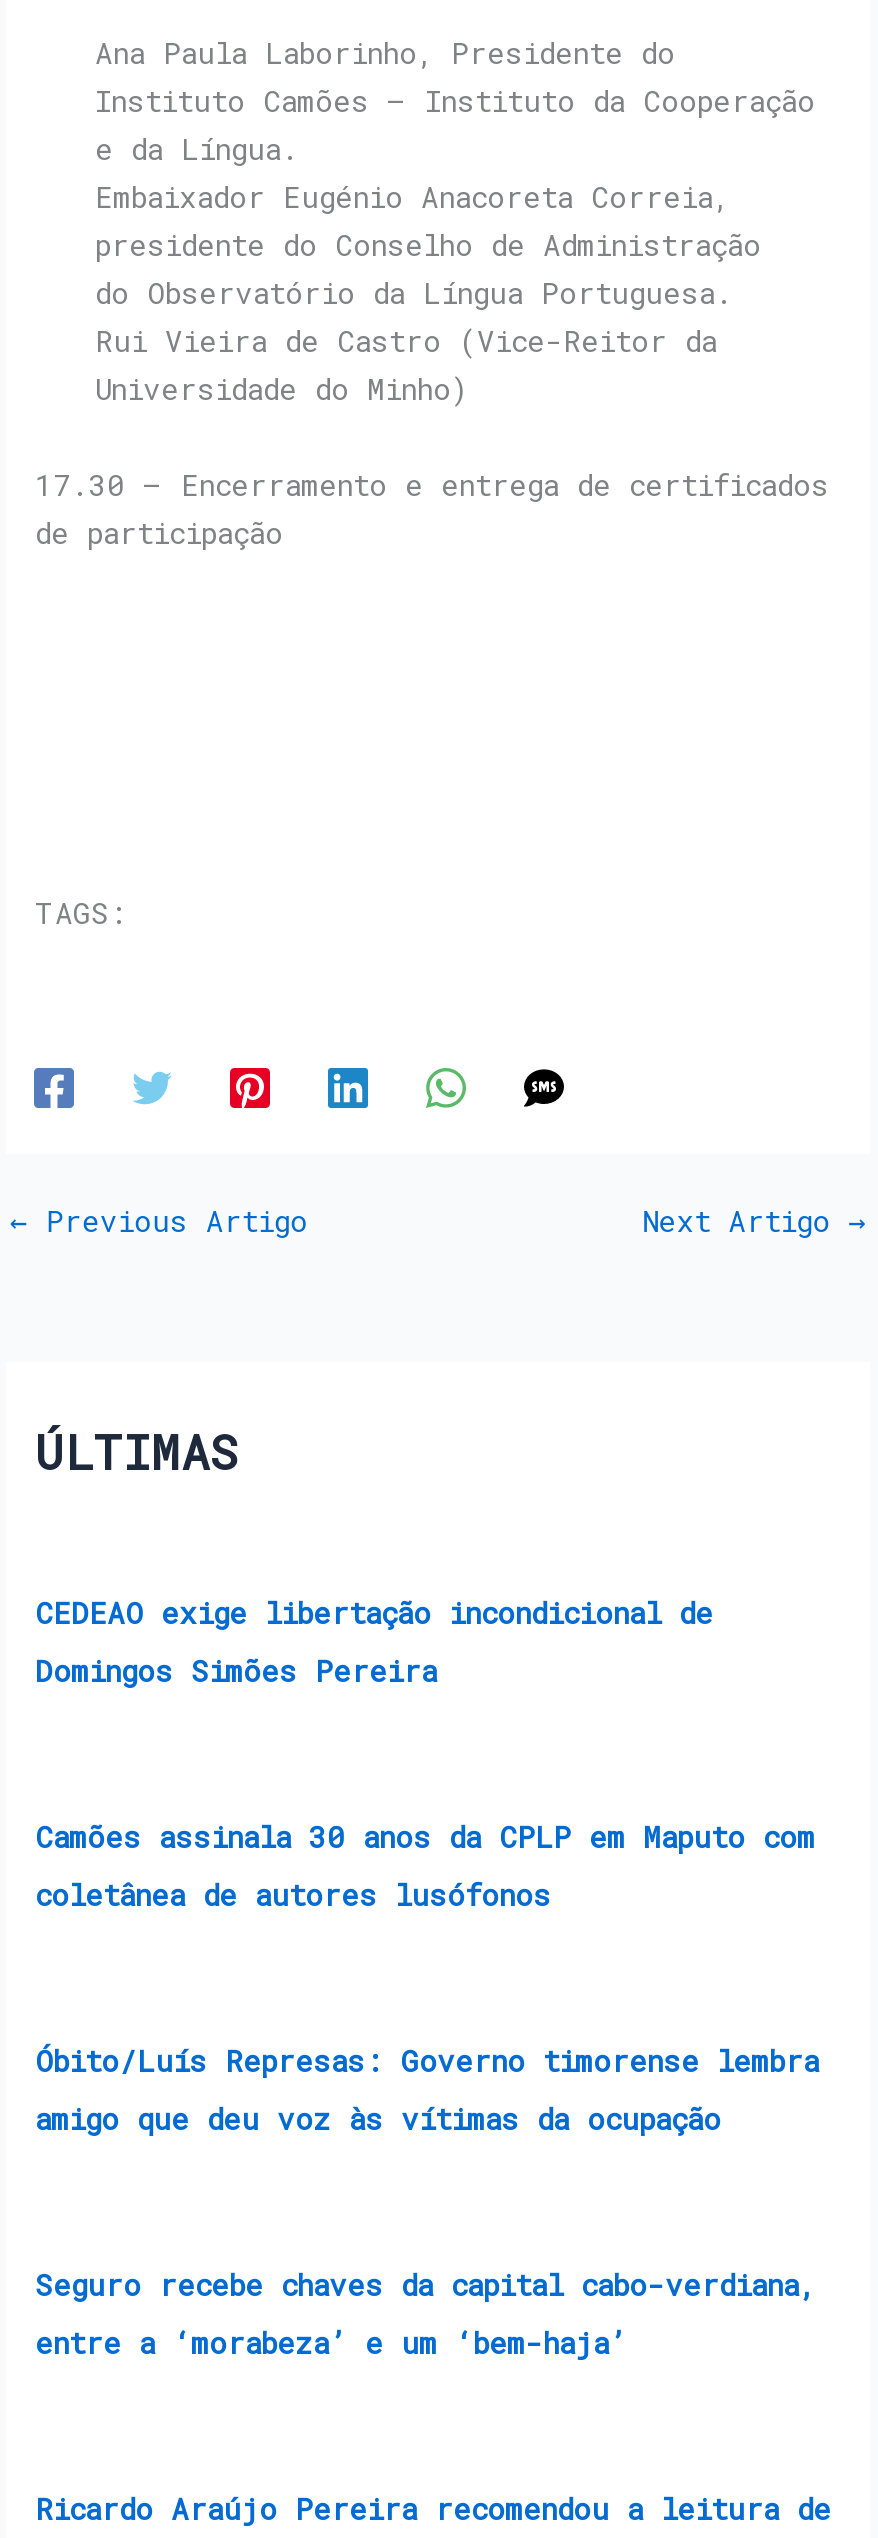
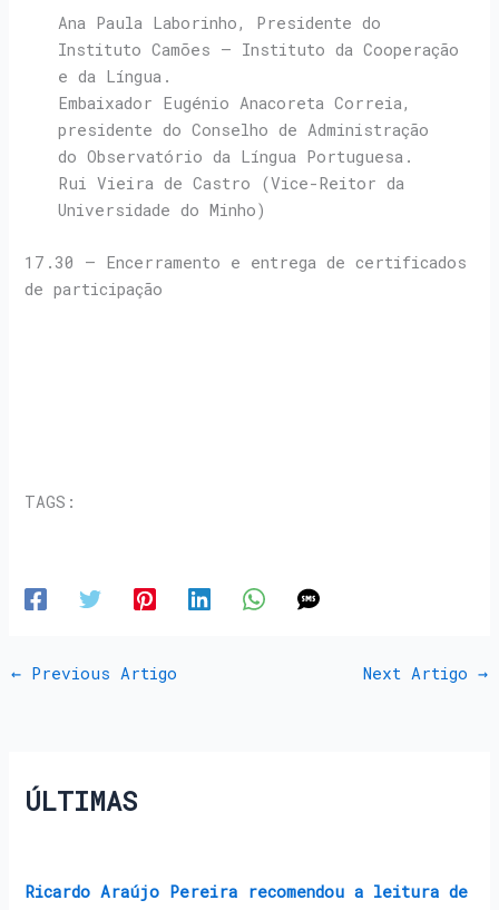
- CEDEAO exige libertação incondicional de
- Domingos Simões Pereira

- Camões assinala 30 anos da CPLP em Maputo com
- coletânea de autores lusófonos

- Óbito/Luís Represas: Governo timorense lembra
- amigo que deu voz às vítimas da ocupação

- Seguro recebe chaves da capital cabo-verdiana,
- entre a ‘morabeza’ e um ‘bem-haja’
